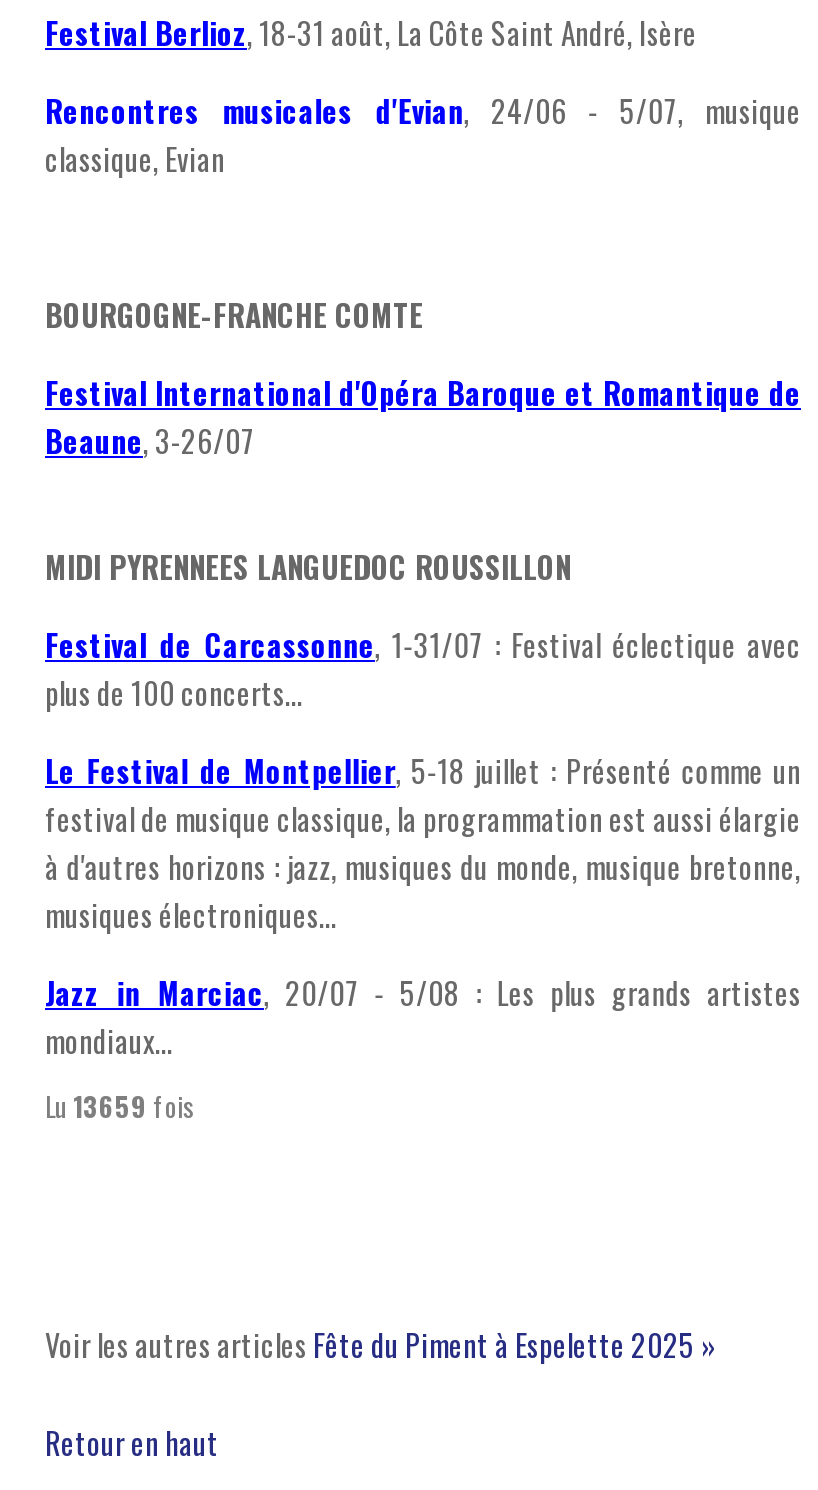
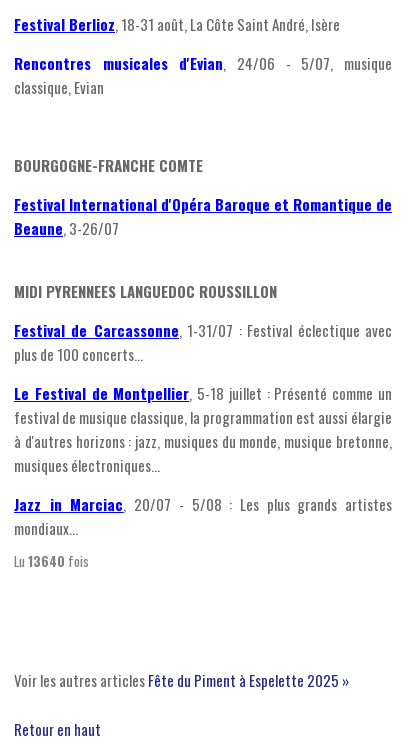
- Lu 13659 fois
+ Lu 13640 fois
